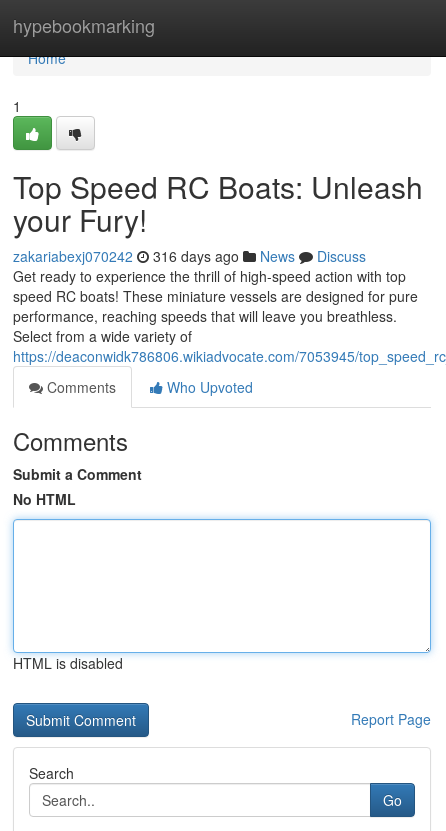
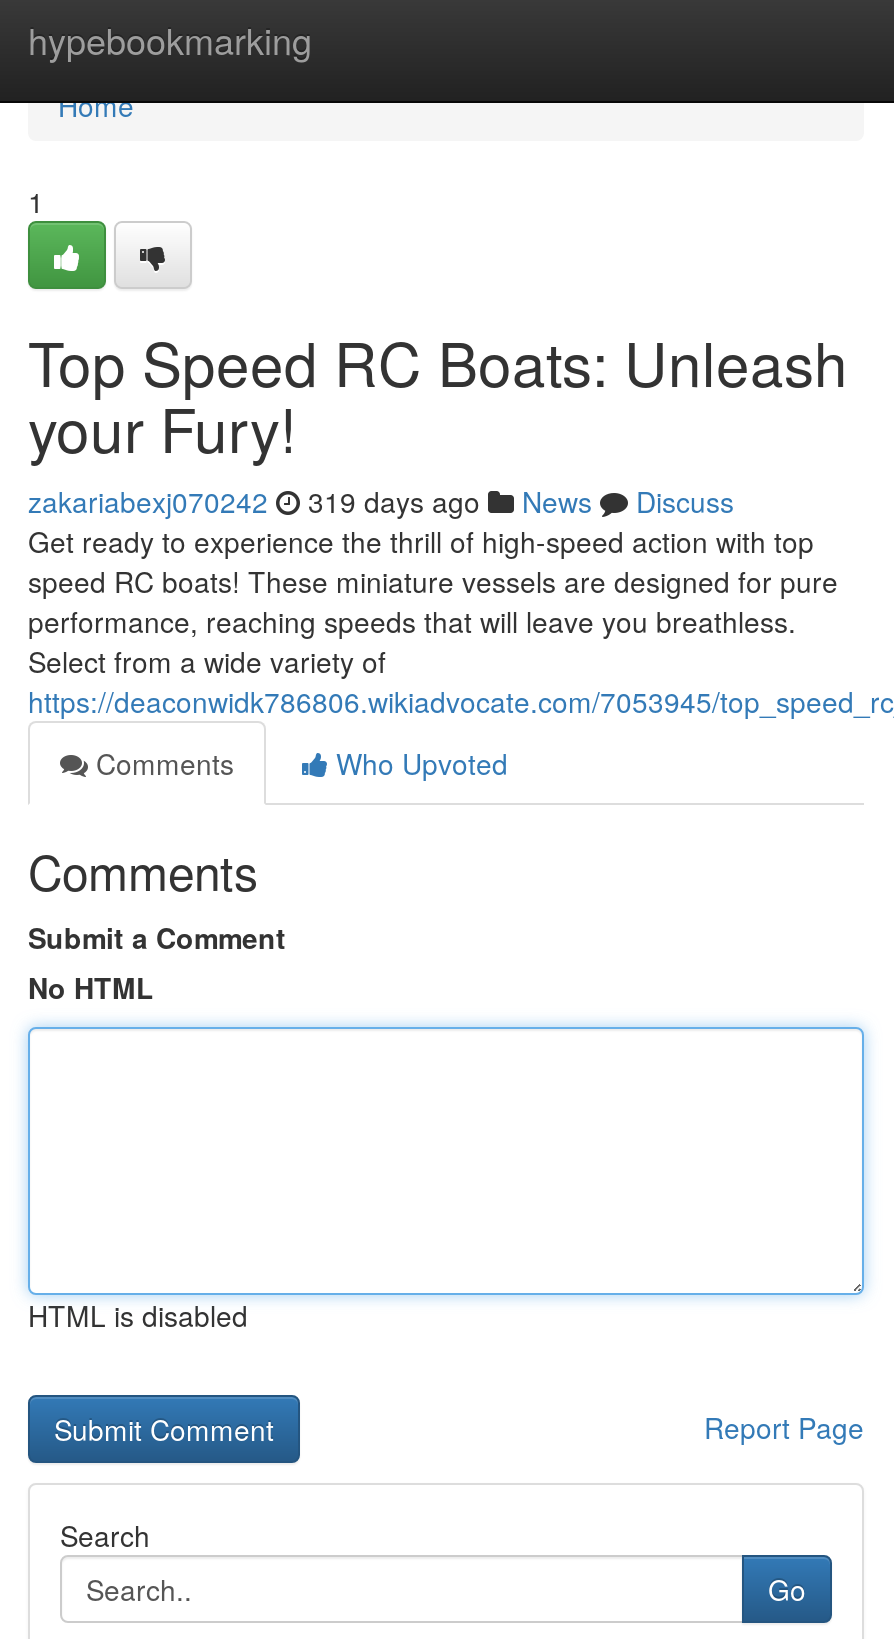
- zakariabexj070242 316 days ago News Discuss
+ zakariabexj070242 319 days ago News Discuss
